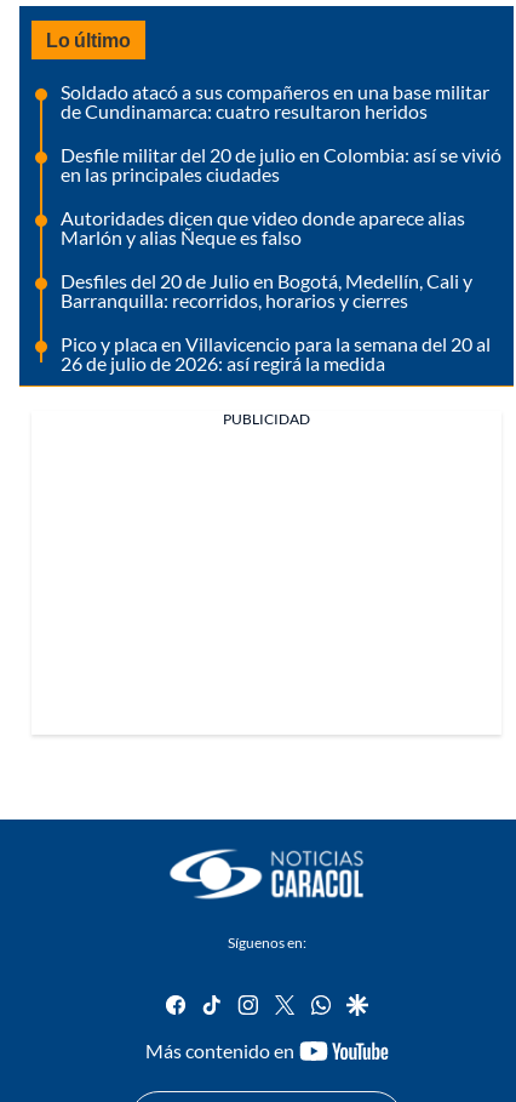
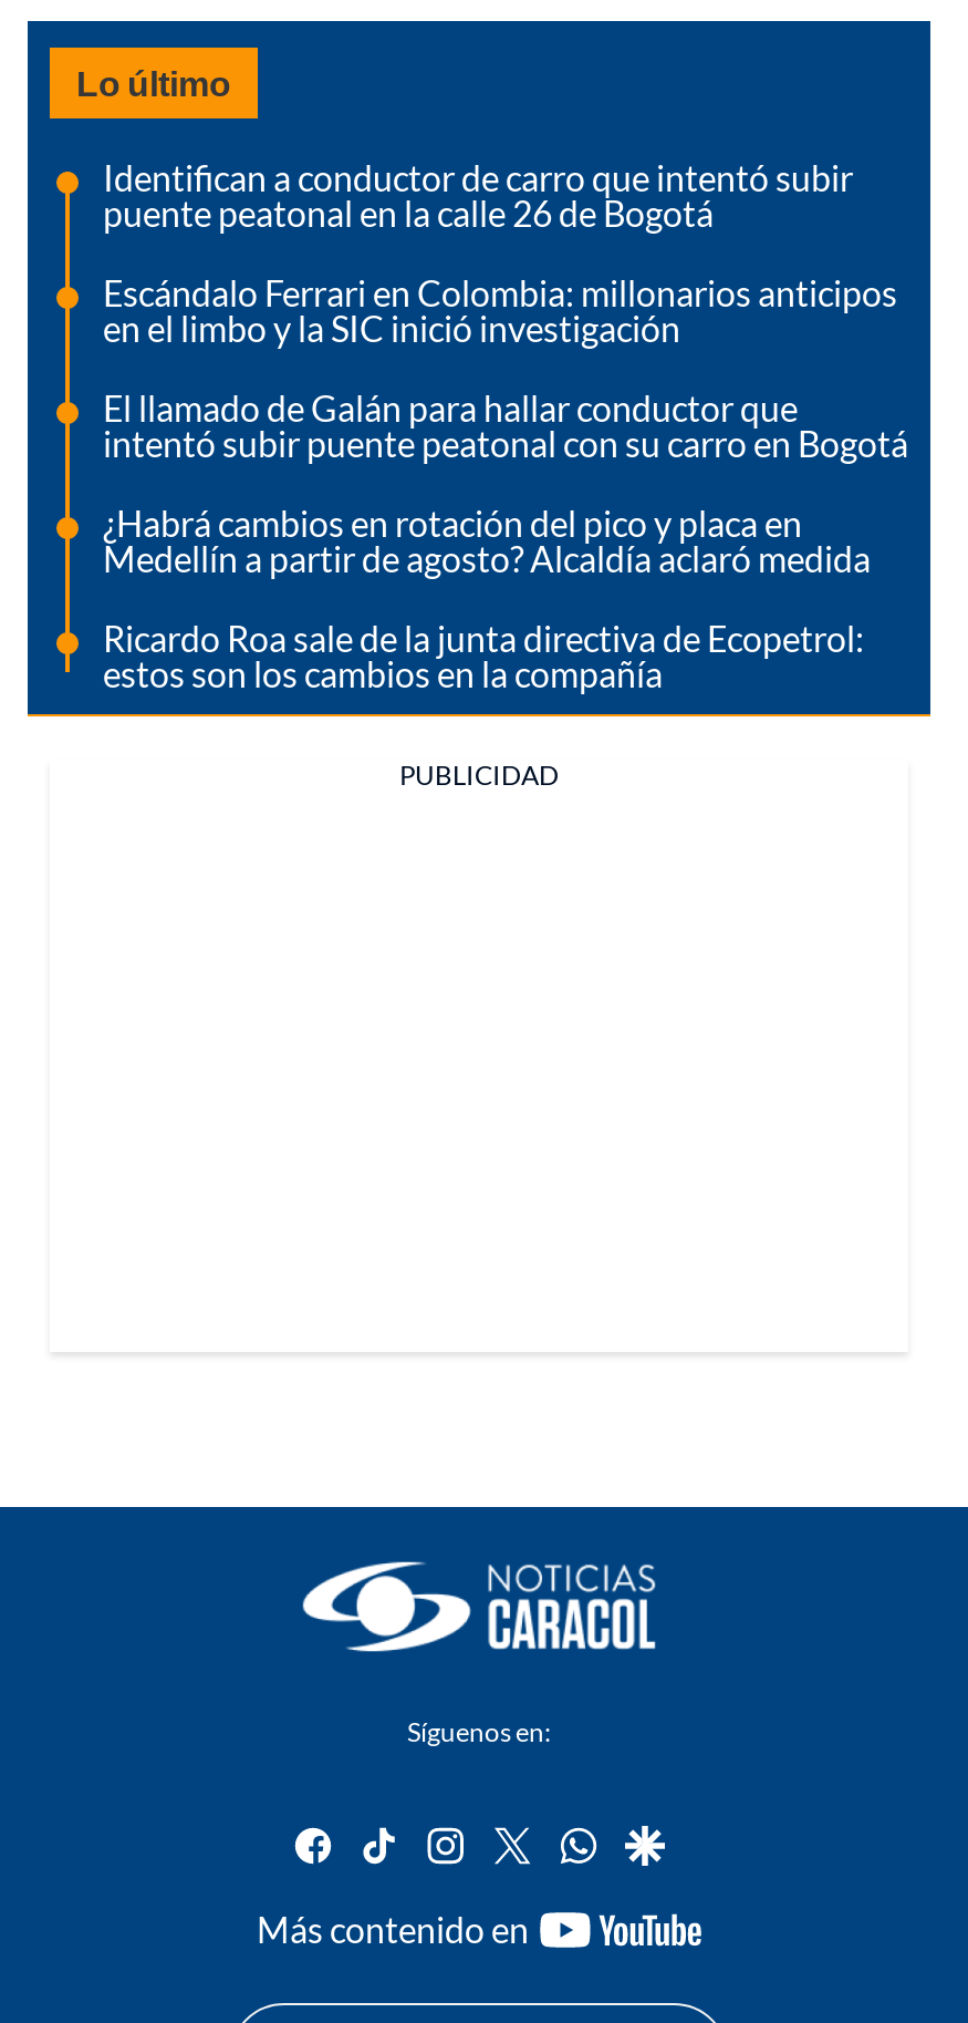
- Soldado atacó a sus compañeros en una base militar
- de Cundinamarca: cuatro resultaron heridos
+ Identifican a conductor de carro que intentó subir
+ puente peatonal en la calle 26 de Bogotá

- Desfile militar del 20 de julio en Colombia: así se vivió
- en las principales ciudades
+ Escándalo Ferrari en Colombia: millonarios anticipos
+ en el limbo y la SIC inició investigación

- Autoridades dicen que video donde aparece alias
- Marlón y alias Ñeque es falso
+ El llamado de Galán para hallar conductor que
+ intentó subir puente peatonal con su carro en Bogotá

- Desfiles del 20 de Julio en Bogotá, Medellín, Cali y
- Barranquilla: recorridos, horarios y cierres
+ ¿Habrá cambios en rotación del pico y placa en
+ Medellín a partir de agosto? Alcaldía aclaró medida

- Pico y placa en Villavicencio para la semana del 20 al
- 26 de julio de 2026: así regirá la medida
+ Ricardo Roa sale de la junta directiva de Ecopetrol:
+ estos son los cambios en la compañía
